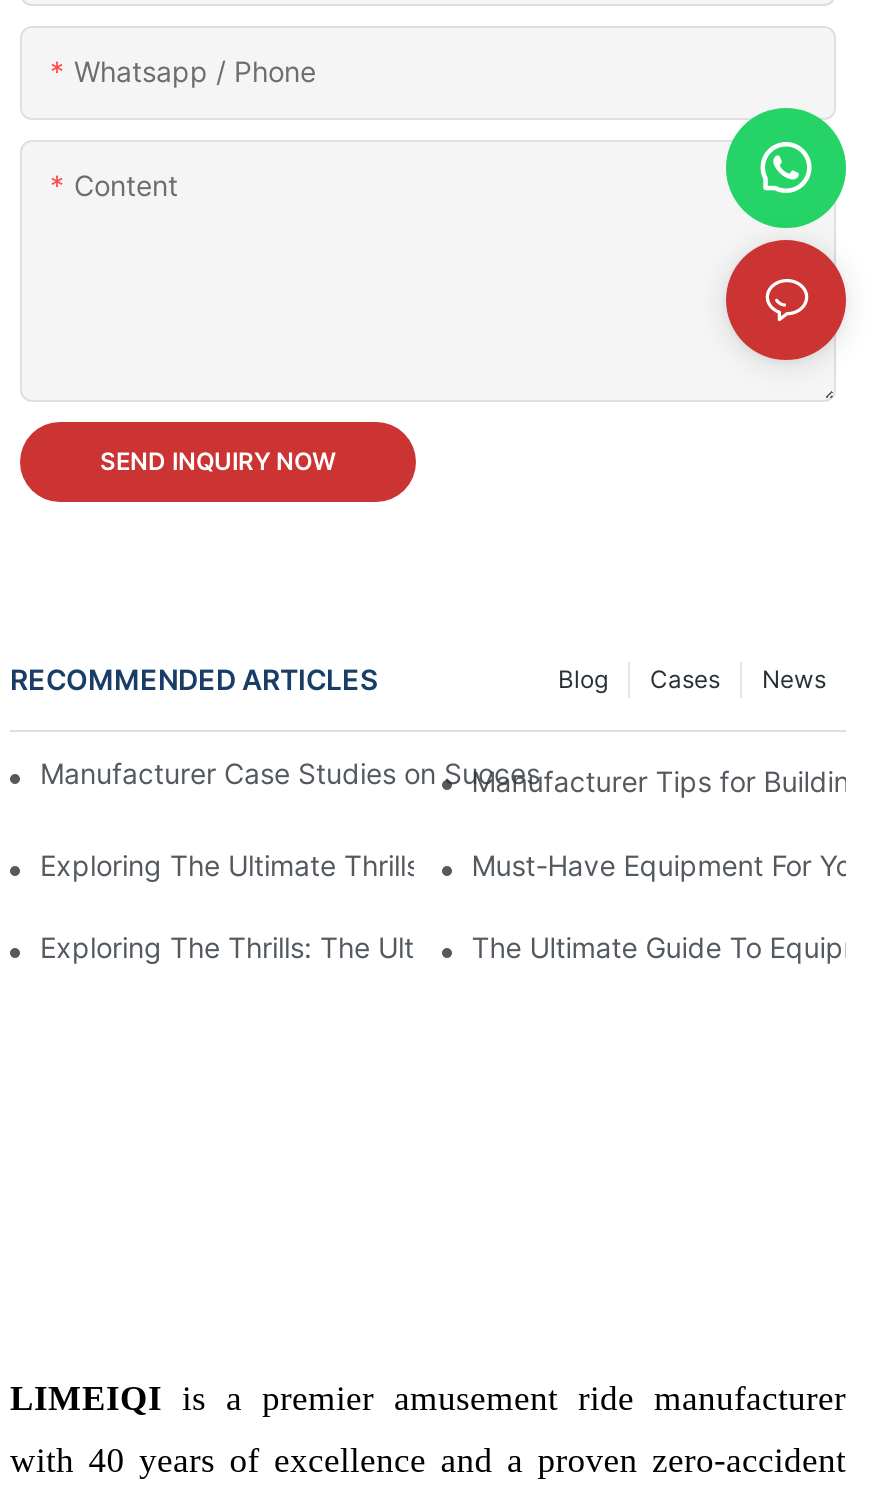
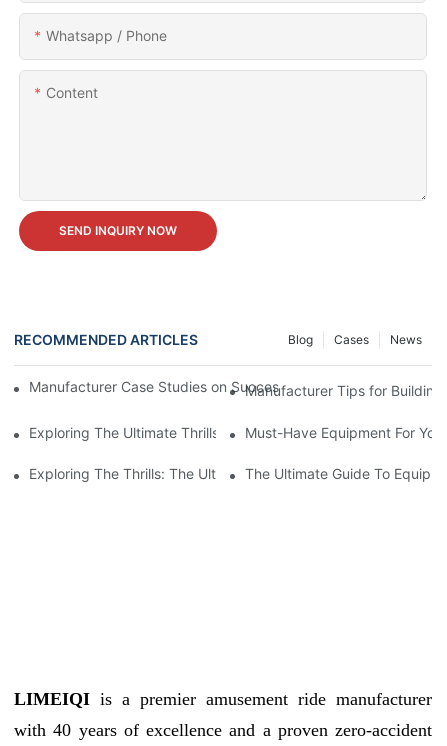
- [image]
